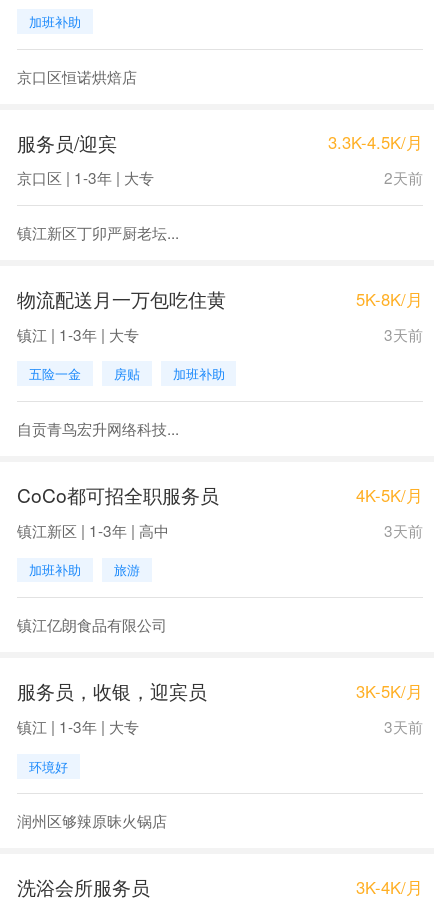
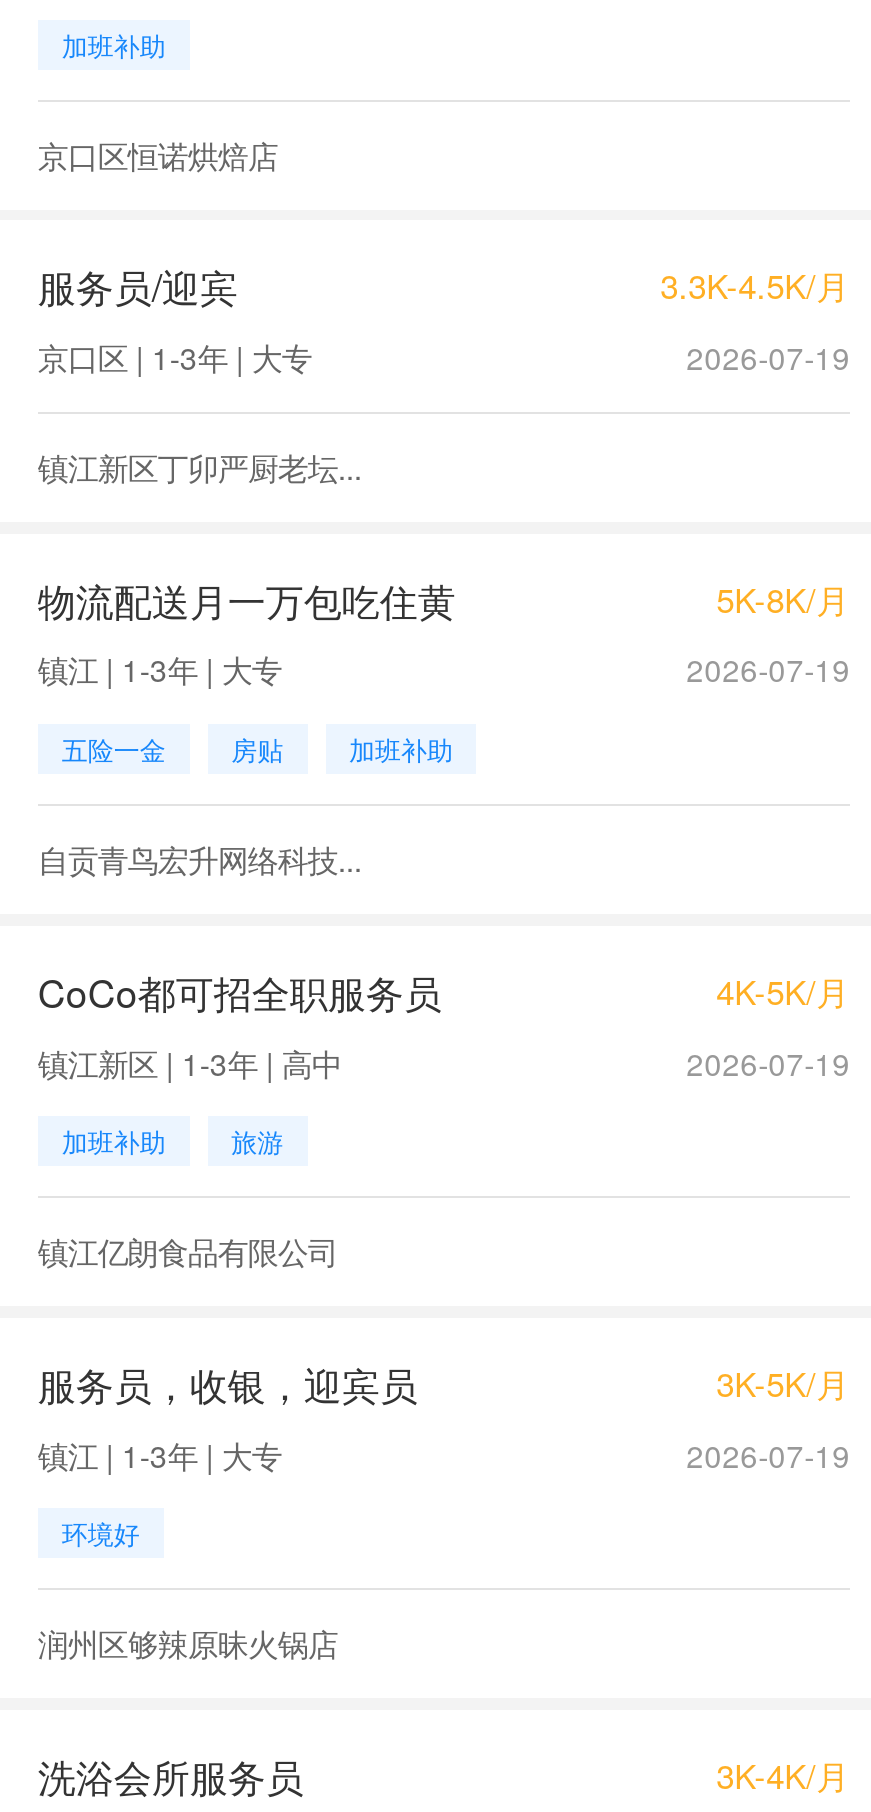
- 2天前
+ 2026-07-19

- 3天前
+ 2026-07-19

- 3天前
+ 2026-07-19

- 3天前
+ 2026-07-19
